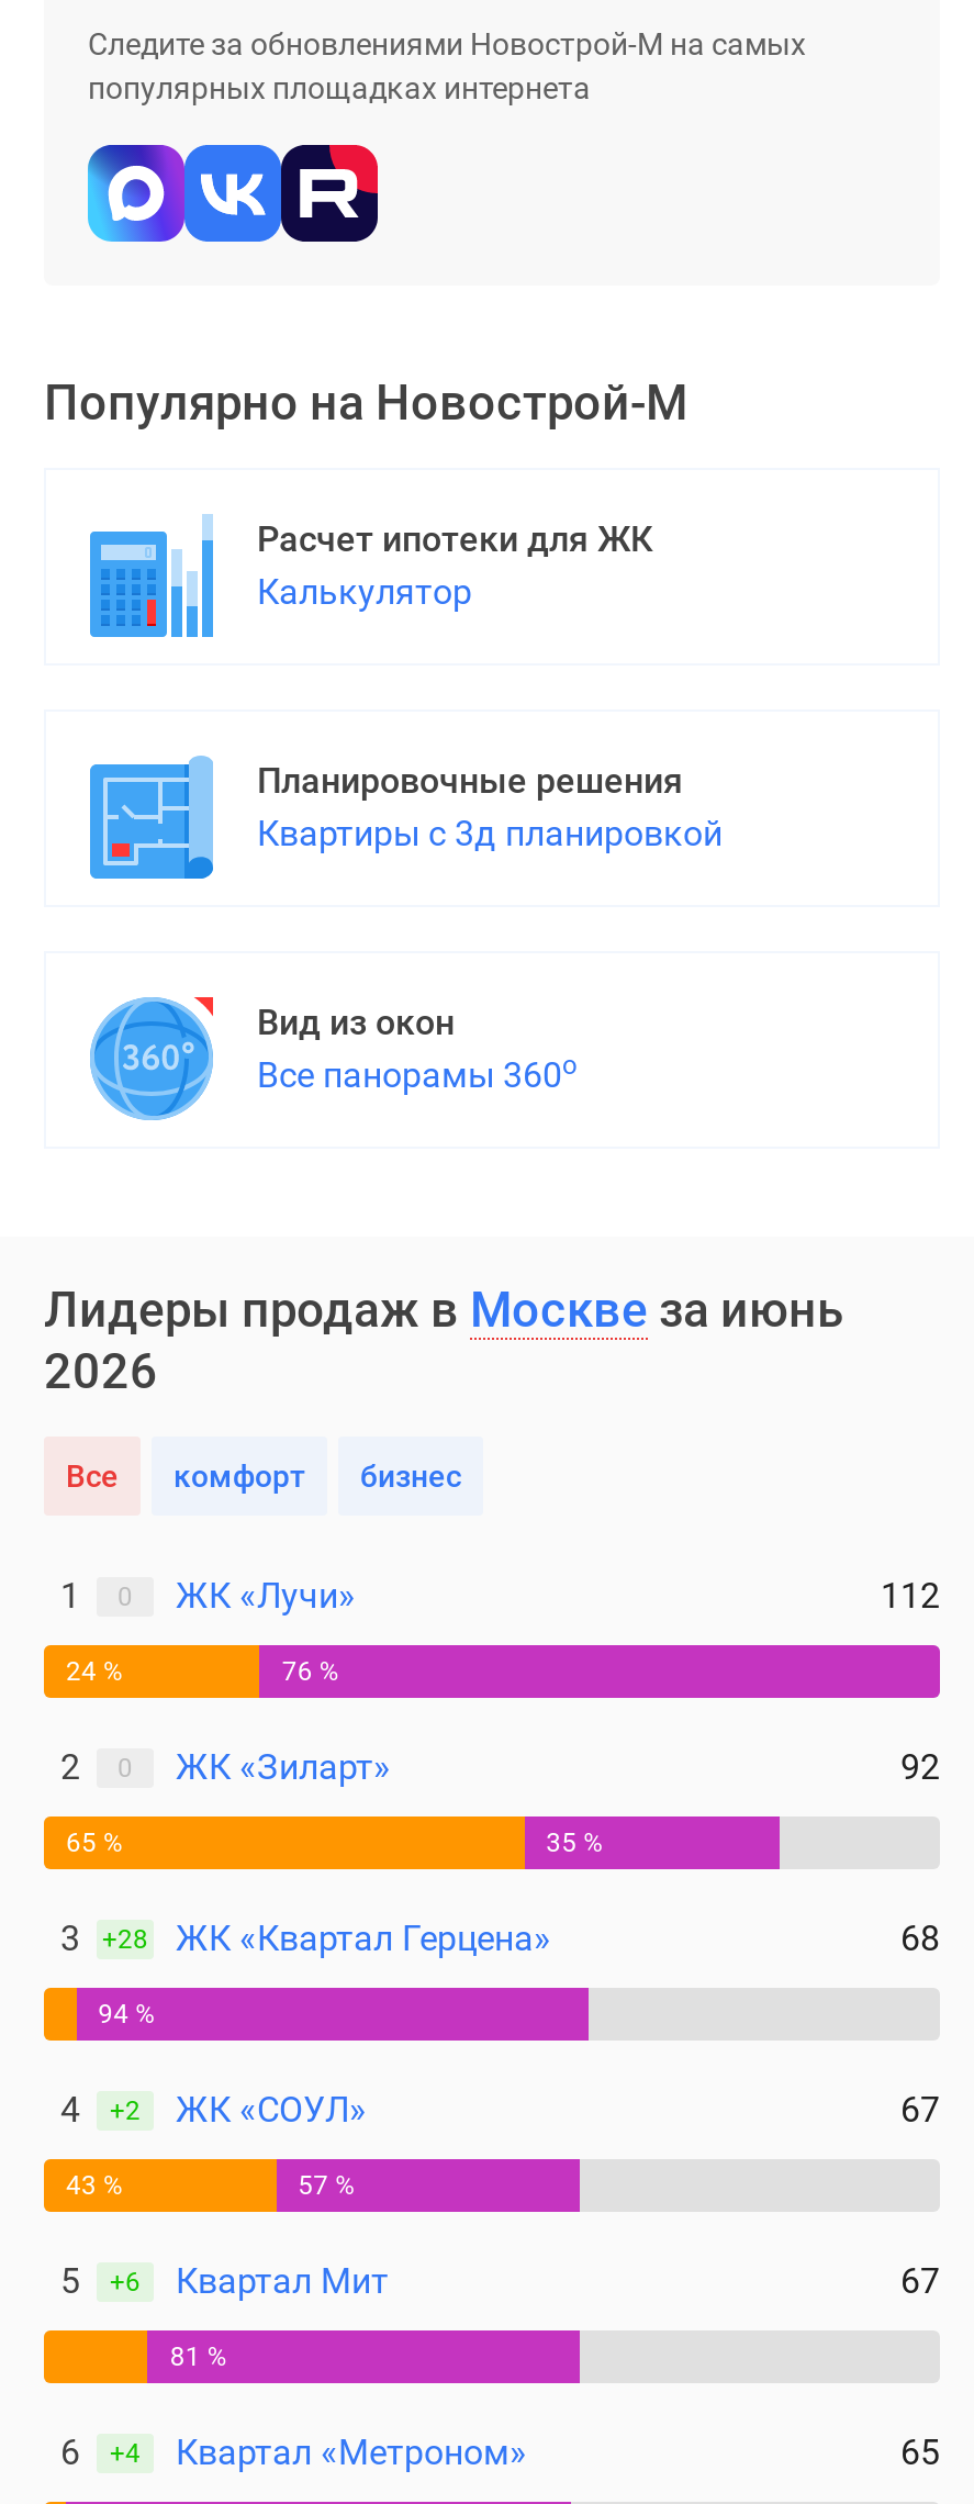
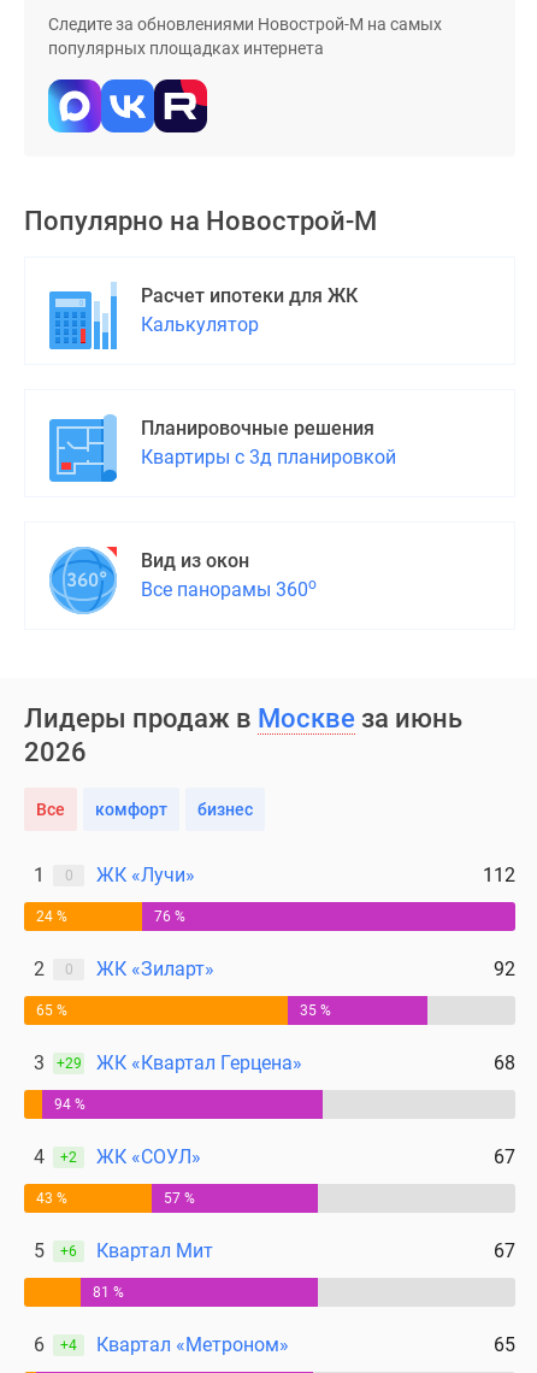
- 3 +28 ЖК «Квартал Герцена»
+ 3 +29 ЖК «Квартал Герцена»
